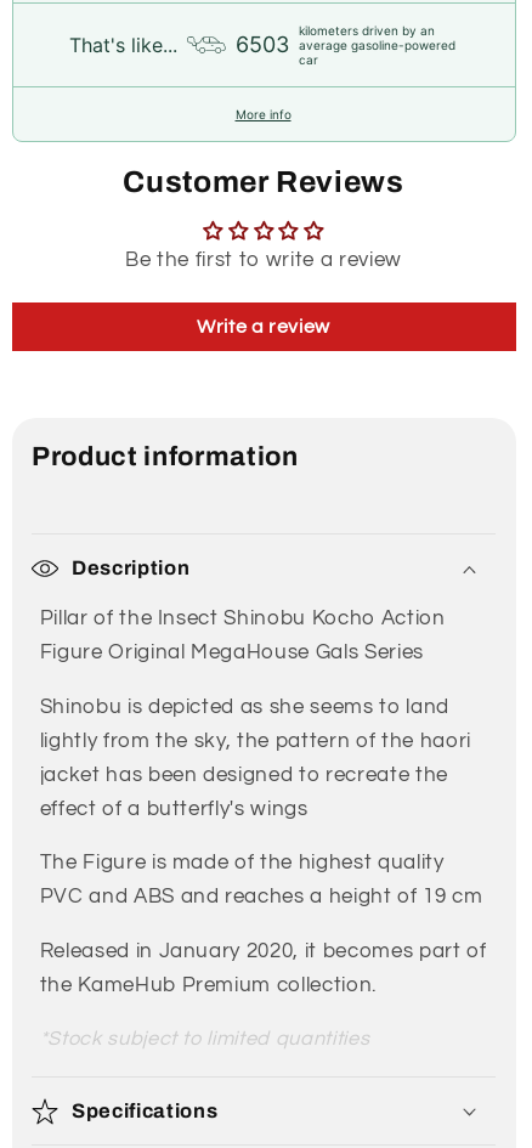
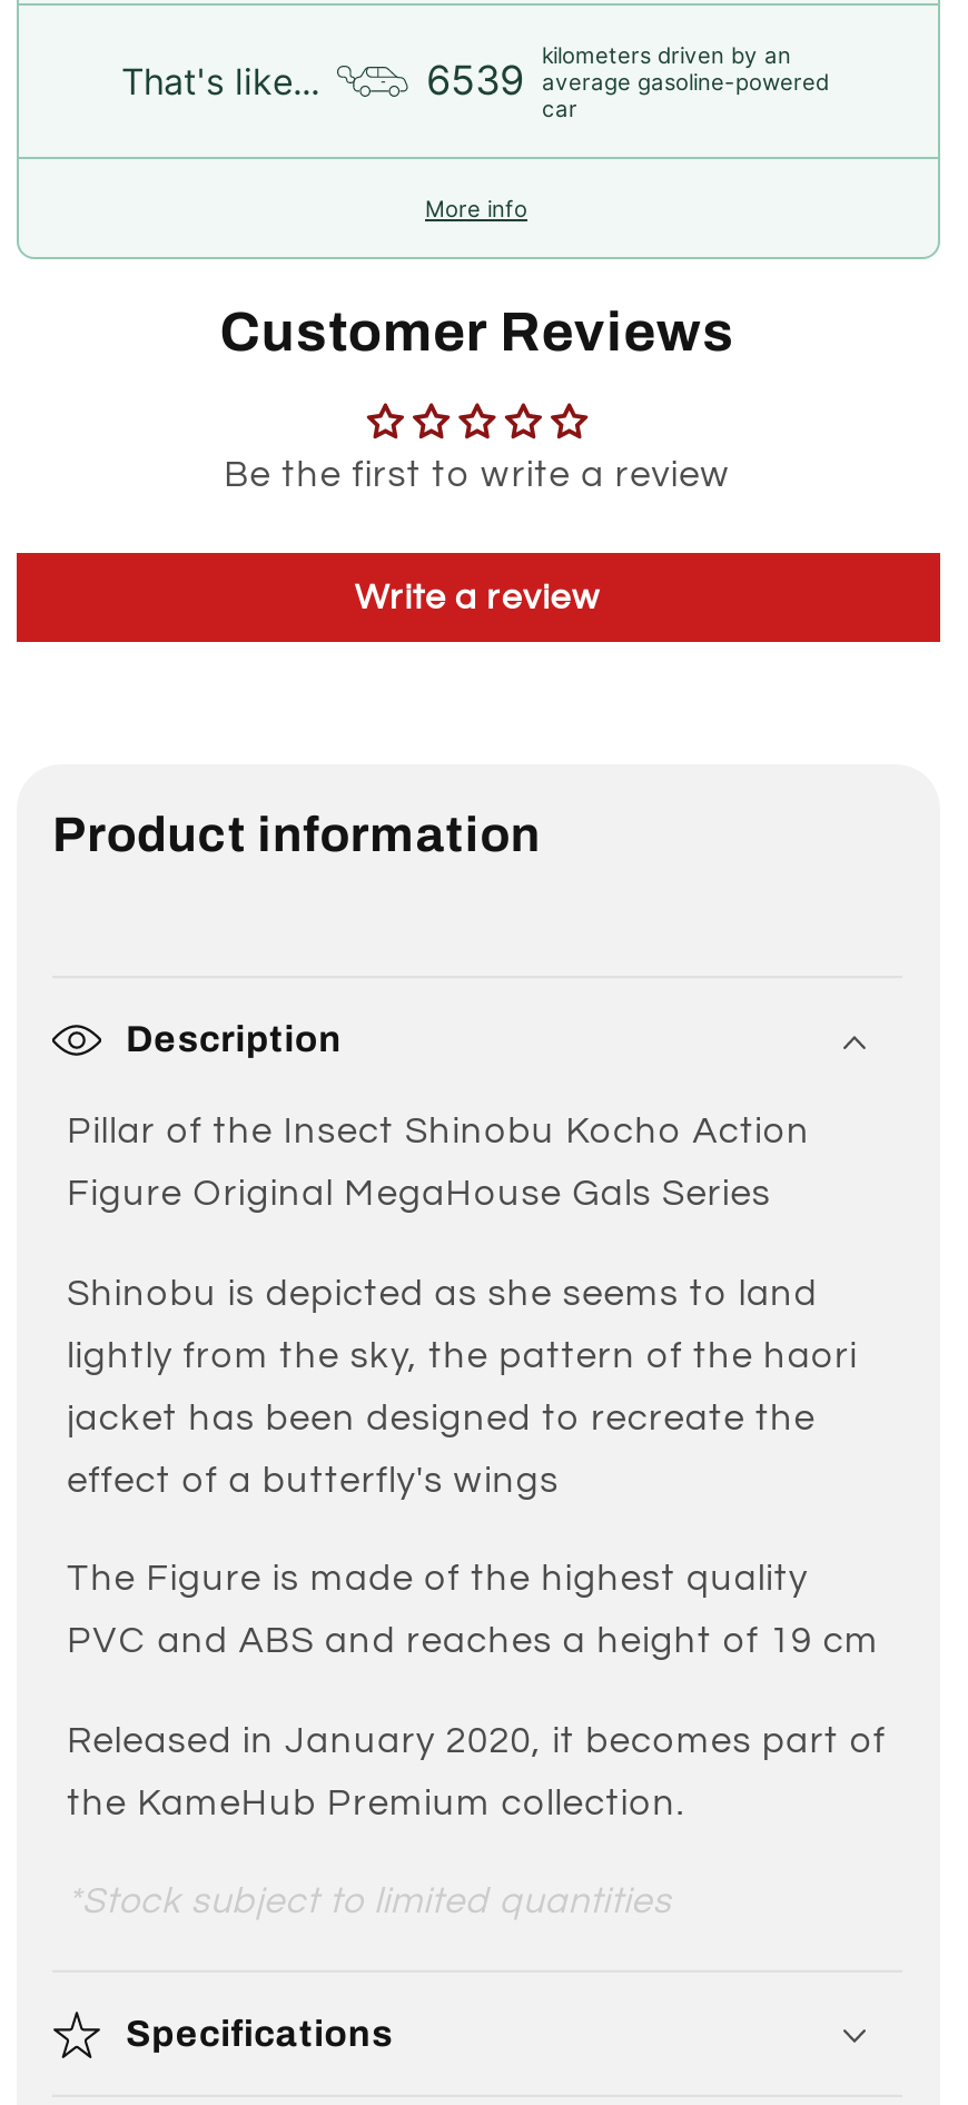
- 6503 average gasoline-powered
+ 6539 average gasoline-powered
